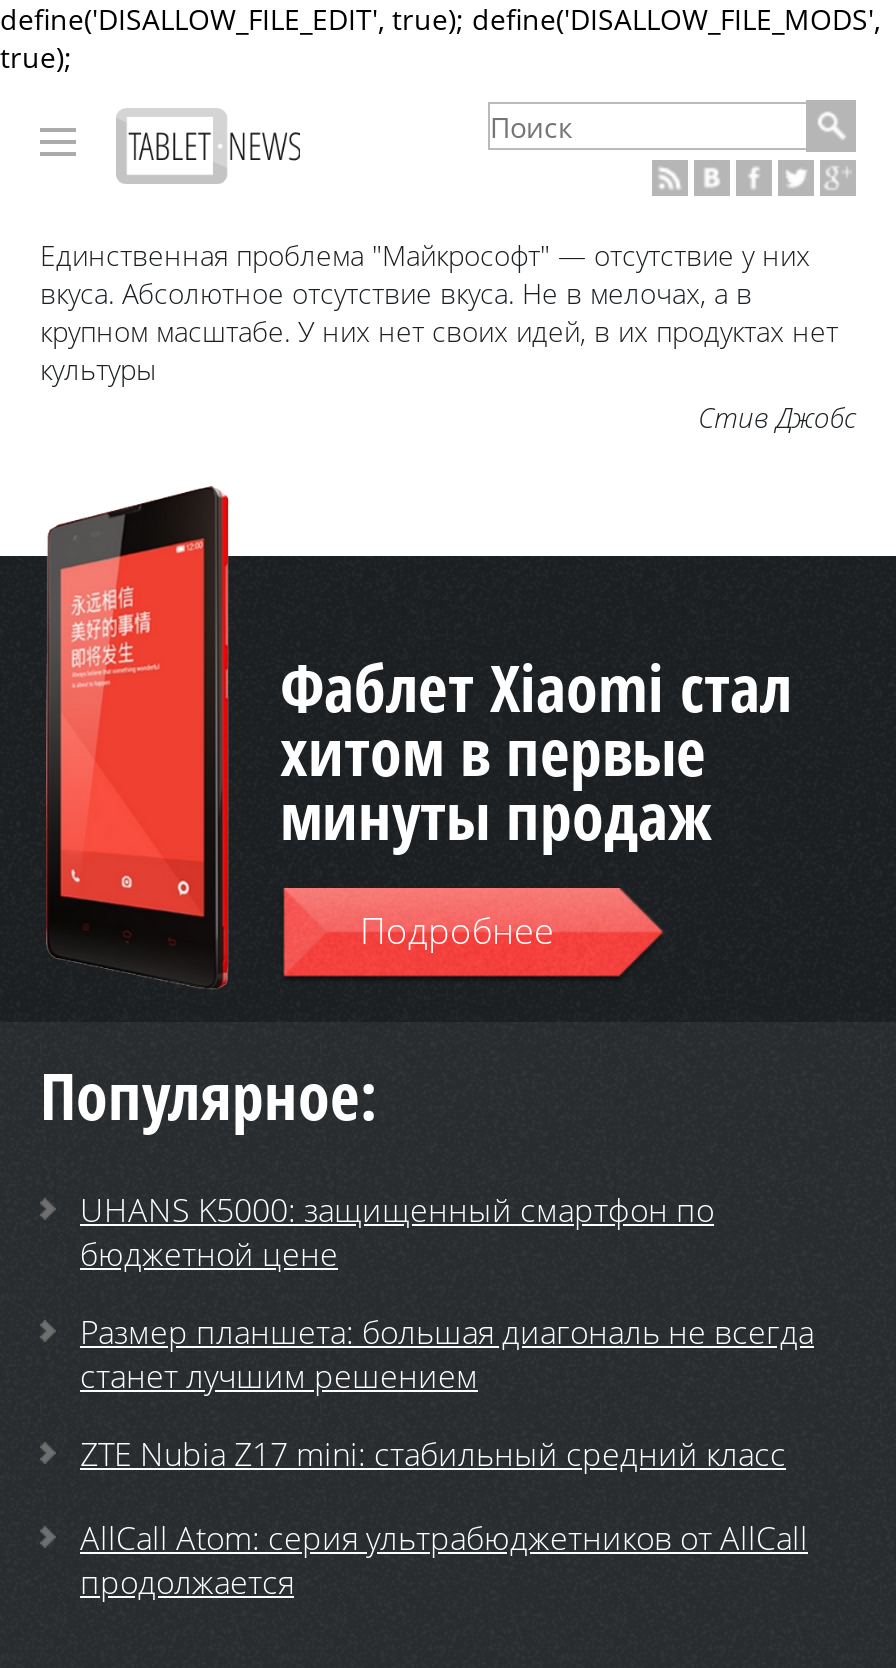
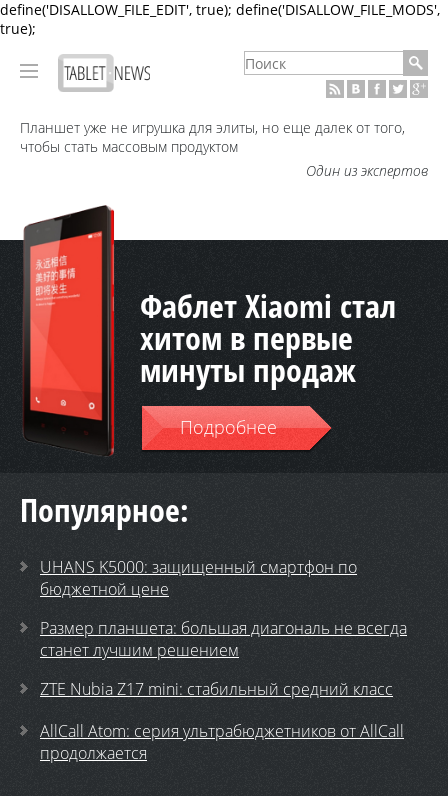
- Единственная проблема "Майкрософт" — отсутствие у них
- вкуса. Абсолютное отсутствие вкуса. Не в мелочах, а в
- крупном масштабе. У них нет своих идей, в их продуктах нет
- культуры
- Стив Джобс
+ Планшет уже не игрушка для элиты, но еще далек от того,
+ чтобы стать массовым продуктом
+ Один из экспертов
